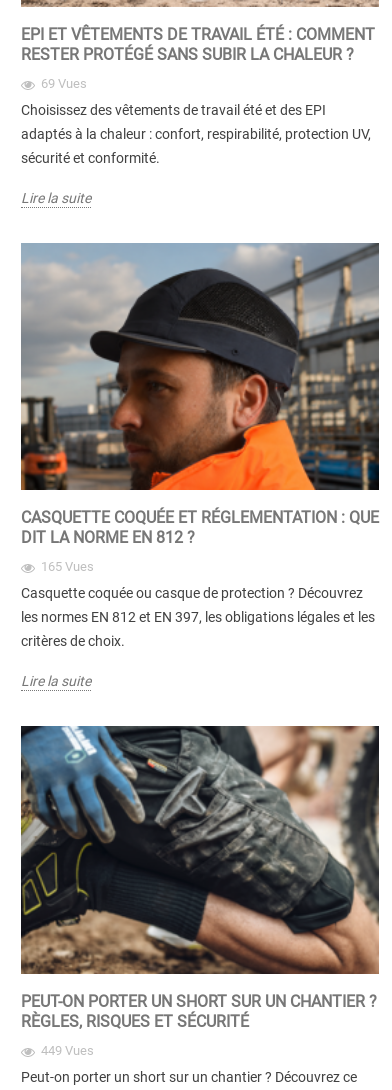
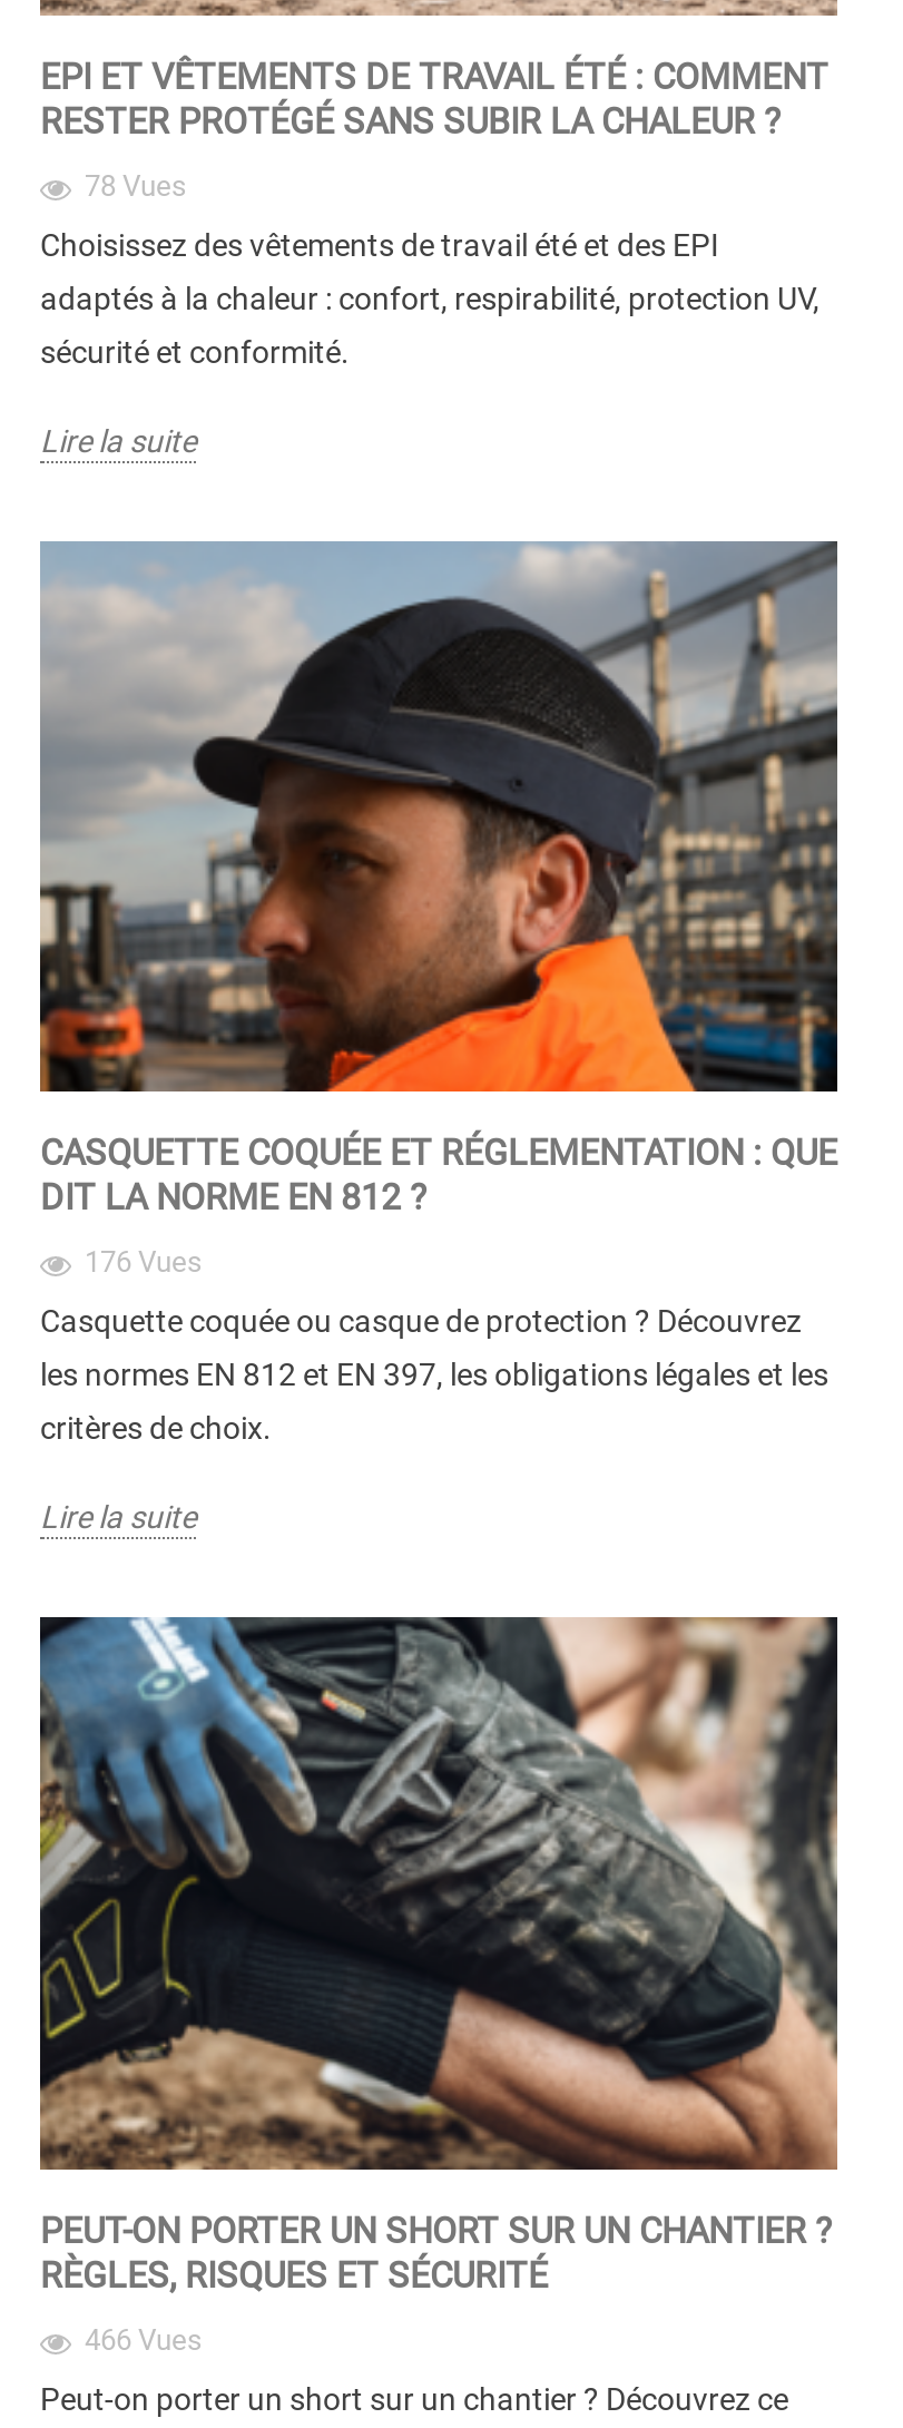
- 69 Vues
+ 78 Vues

- 165 Vues
+ 176 Vues

- 449 Vues
+ 466 Vues
